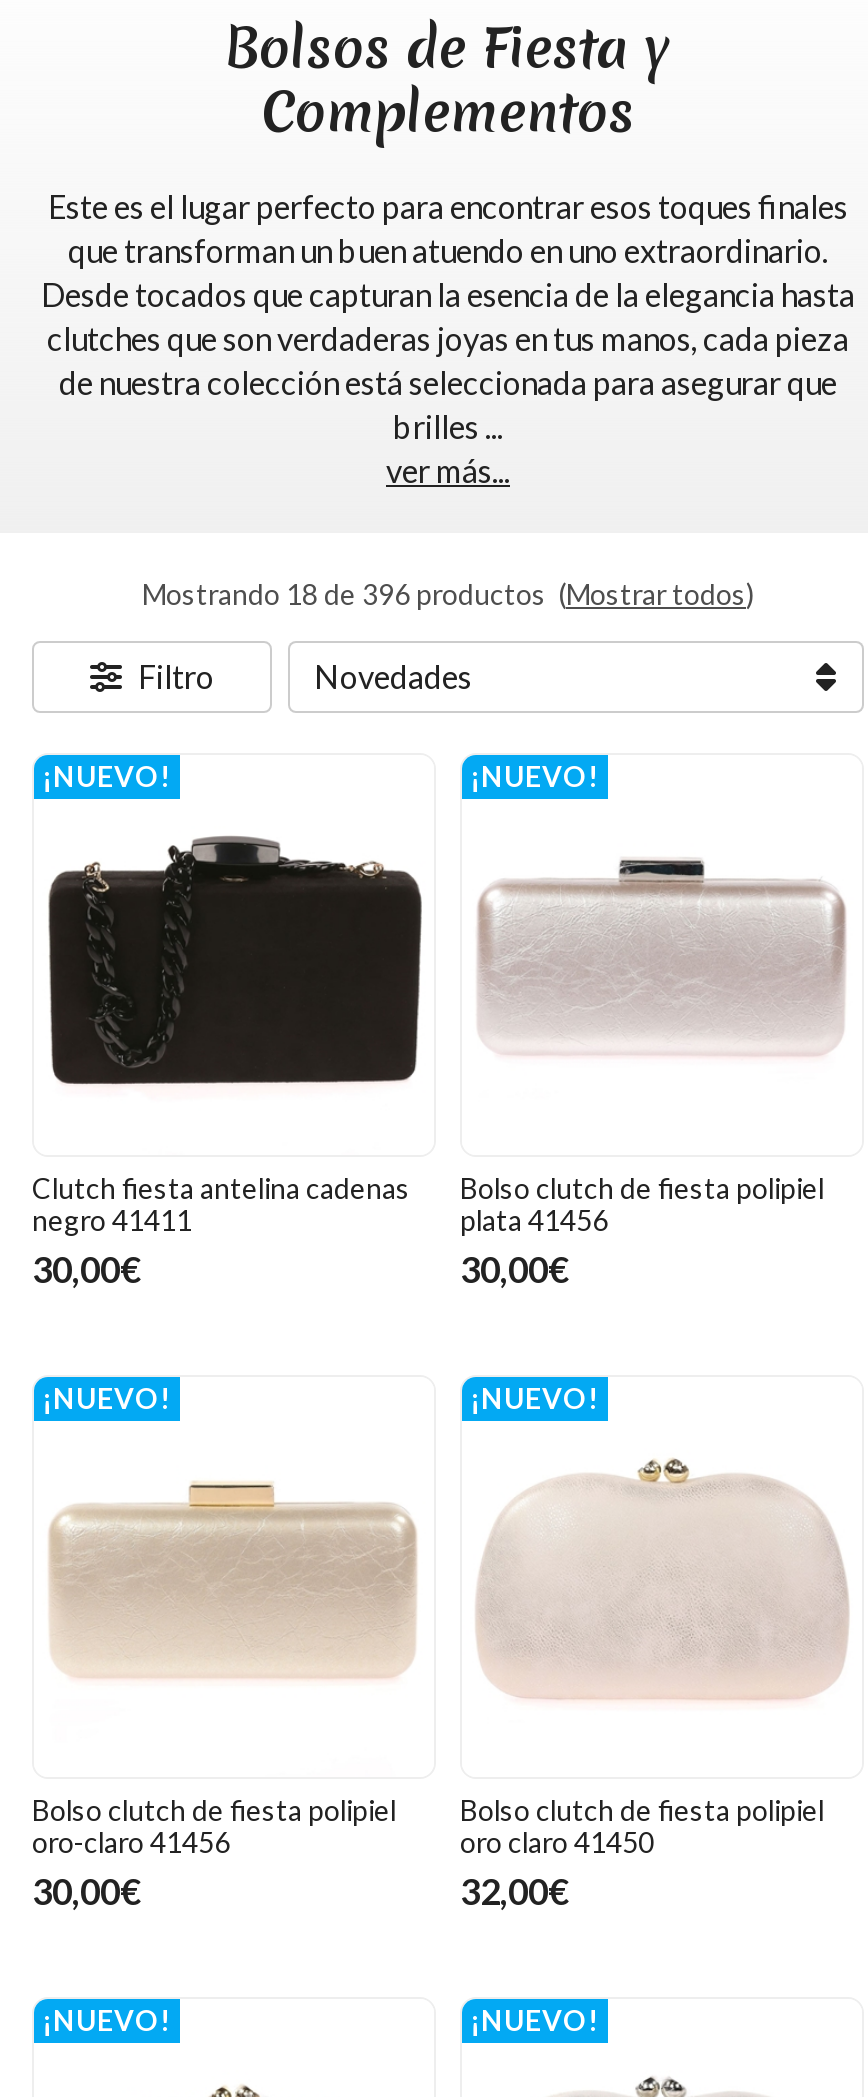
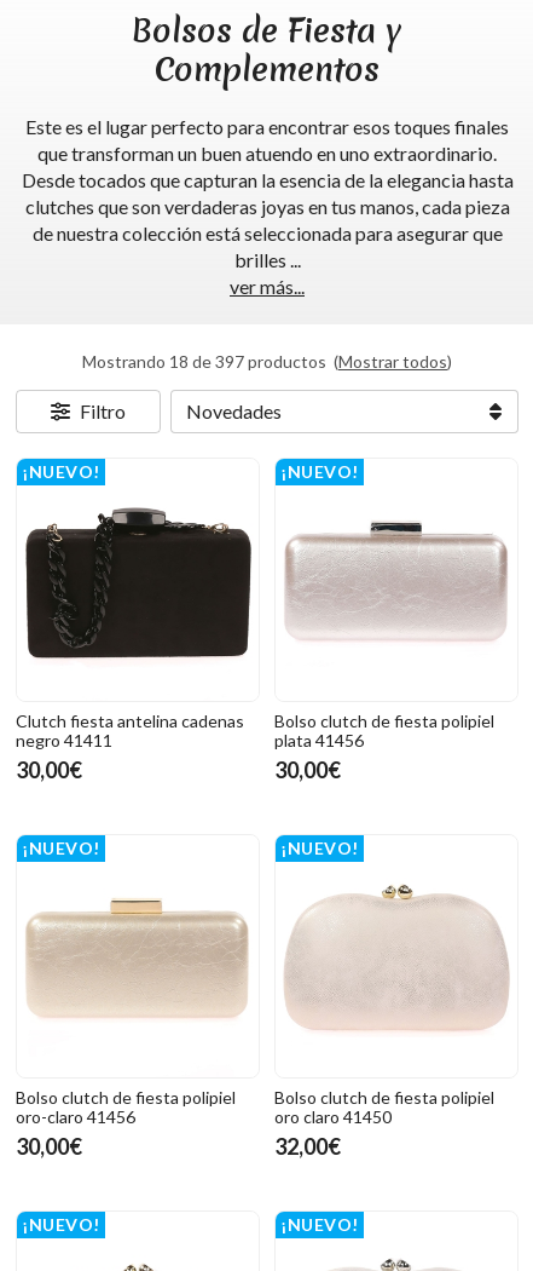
- Mostrando 18 de 396 productos (Mostrar todos)
+ Mostrando 18 de 397 productos (Mostrar todos)
